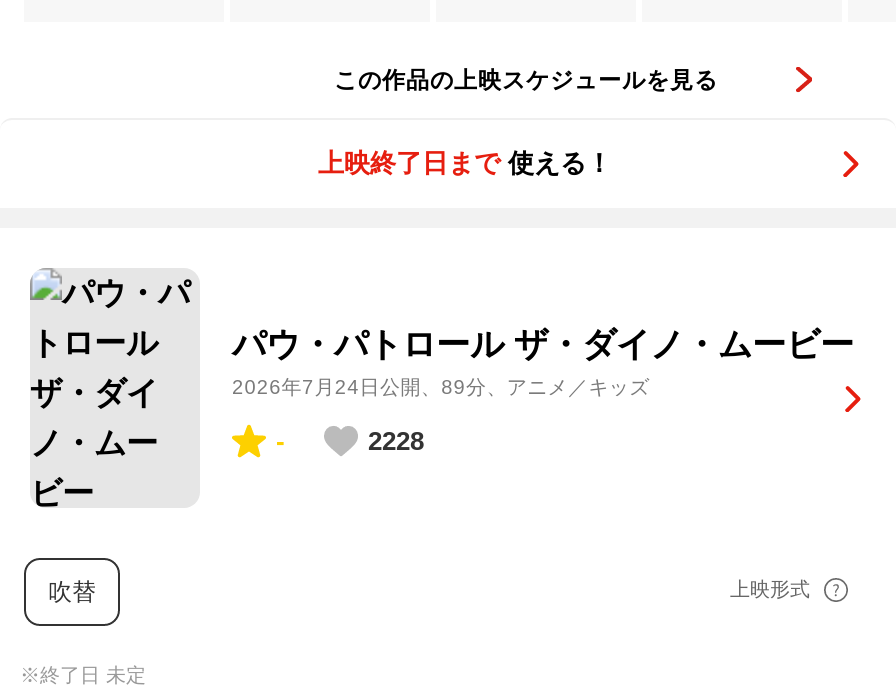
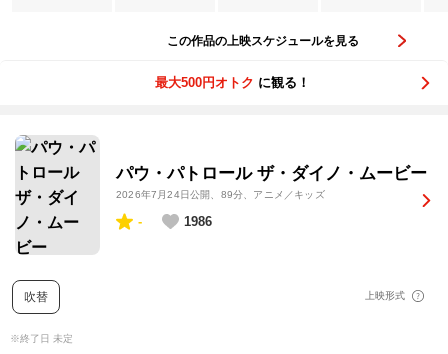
- 上映終了日まで 使える！
+ 最大500円オトク に観る！

- 2228
+ 1986
